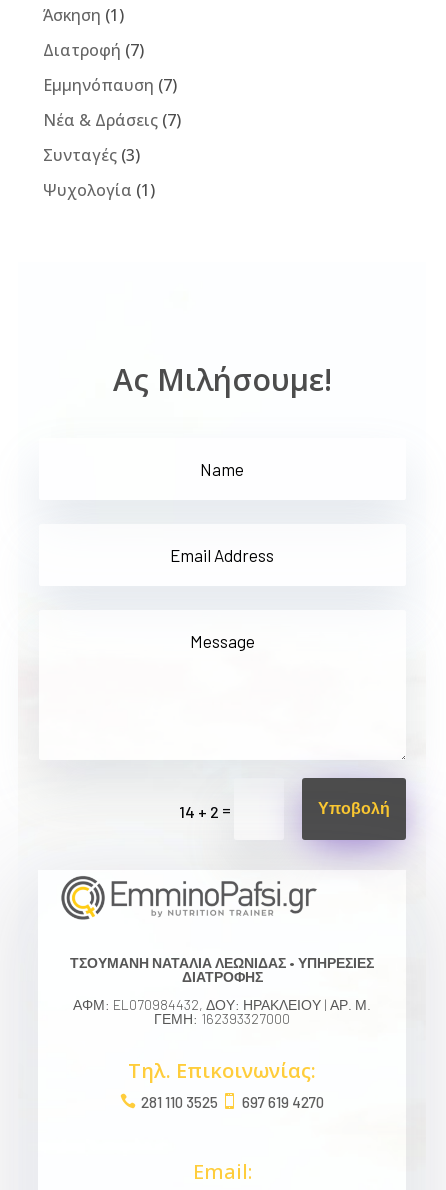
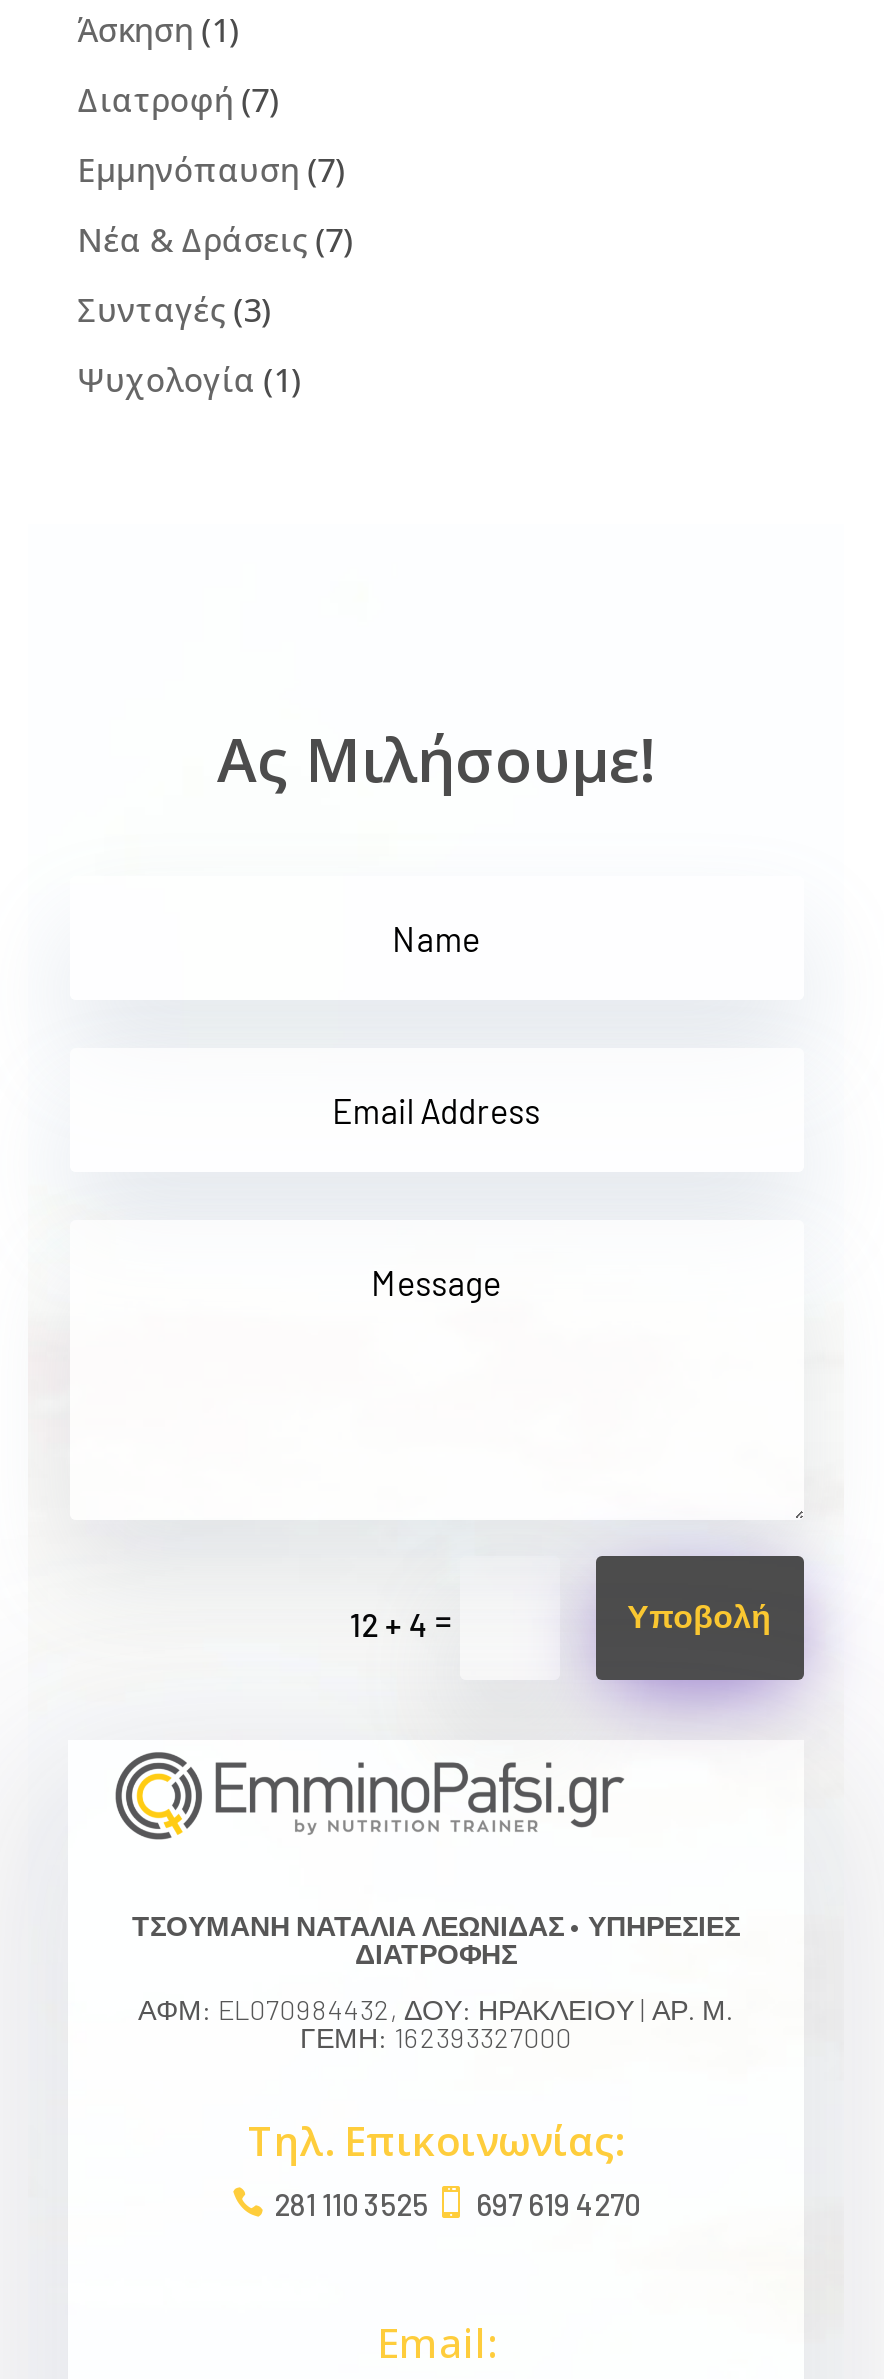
- 14 + 2 =
+ 12 + 4 =
